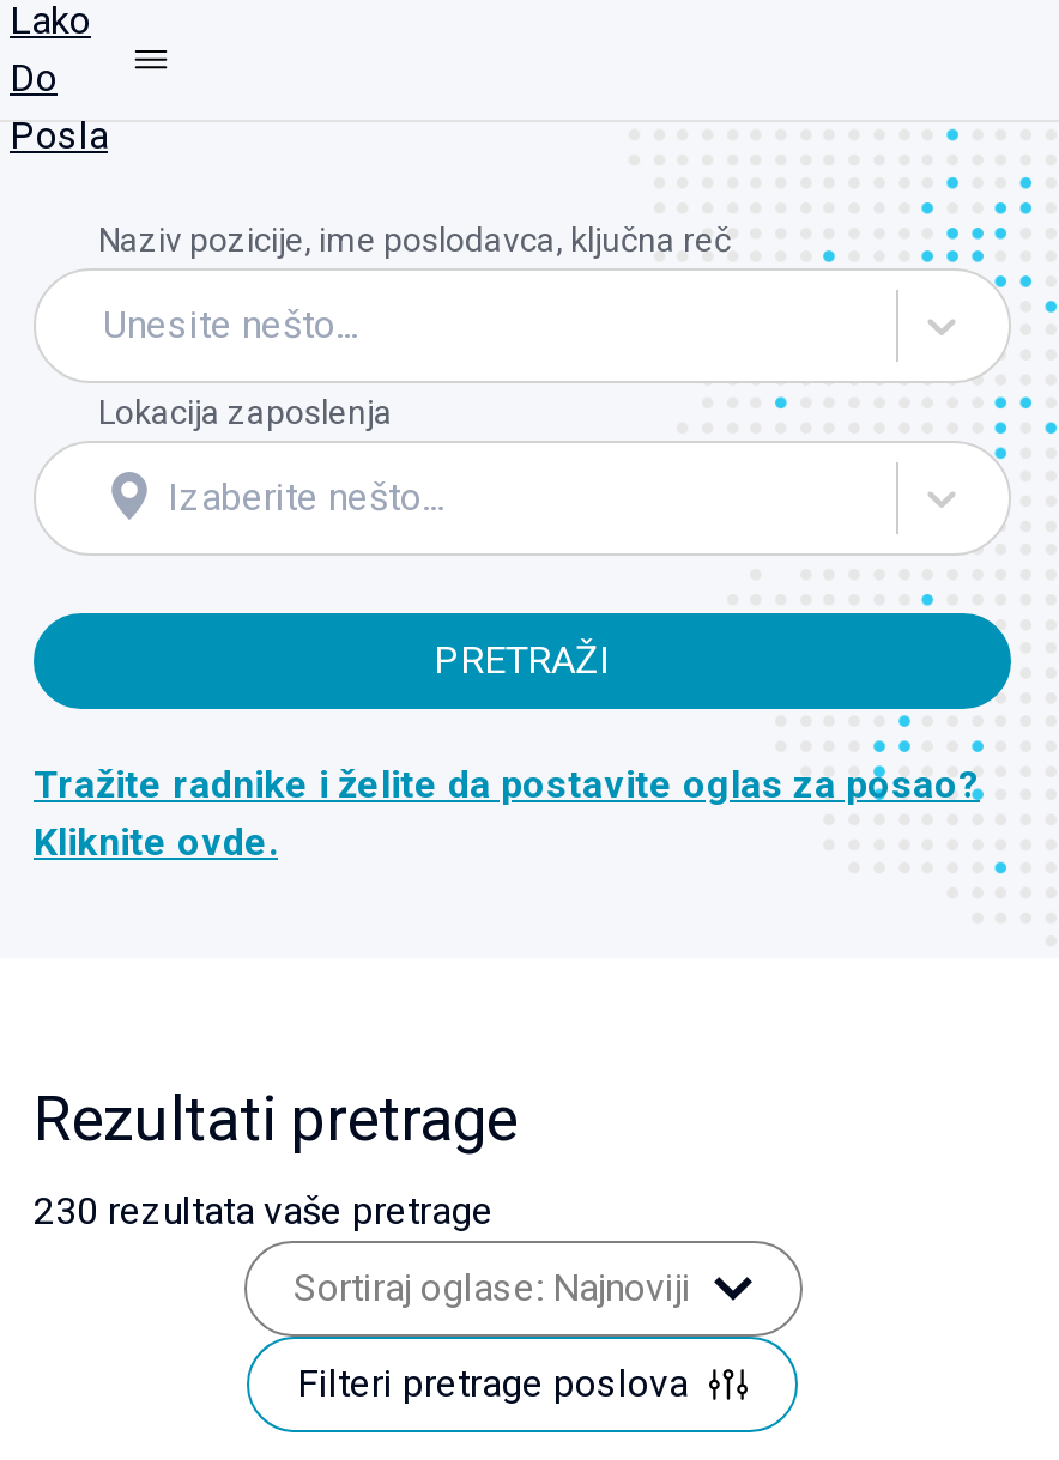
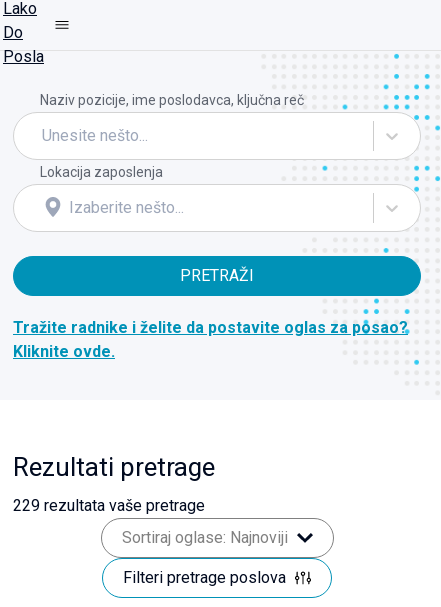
- 230 rezultata vaše pretrage
+ 229 rezultata vaše pretrage
